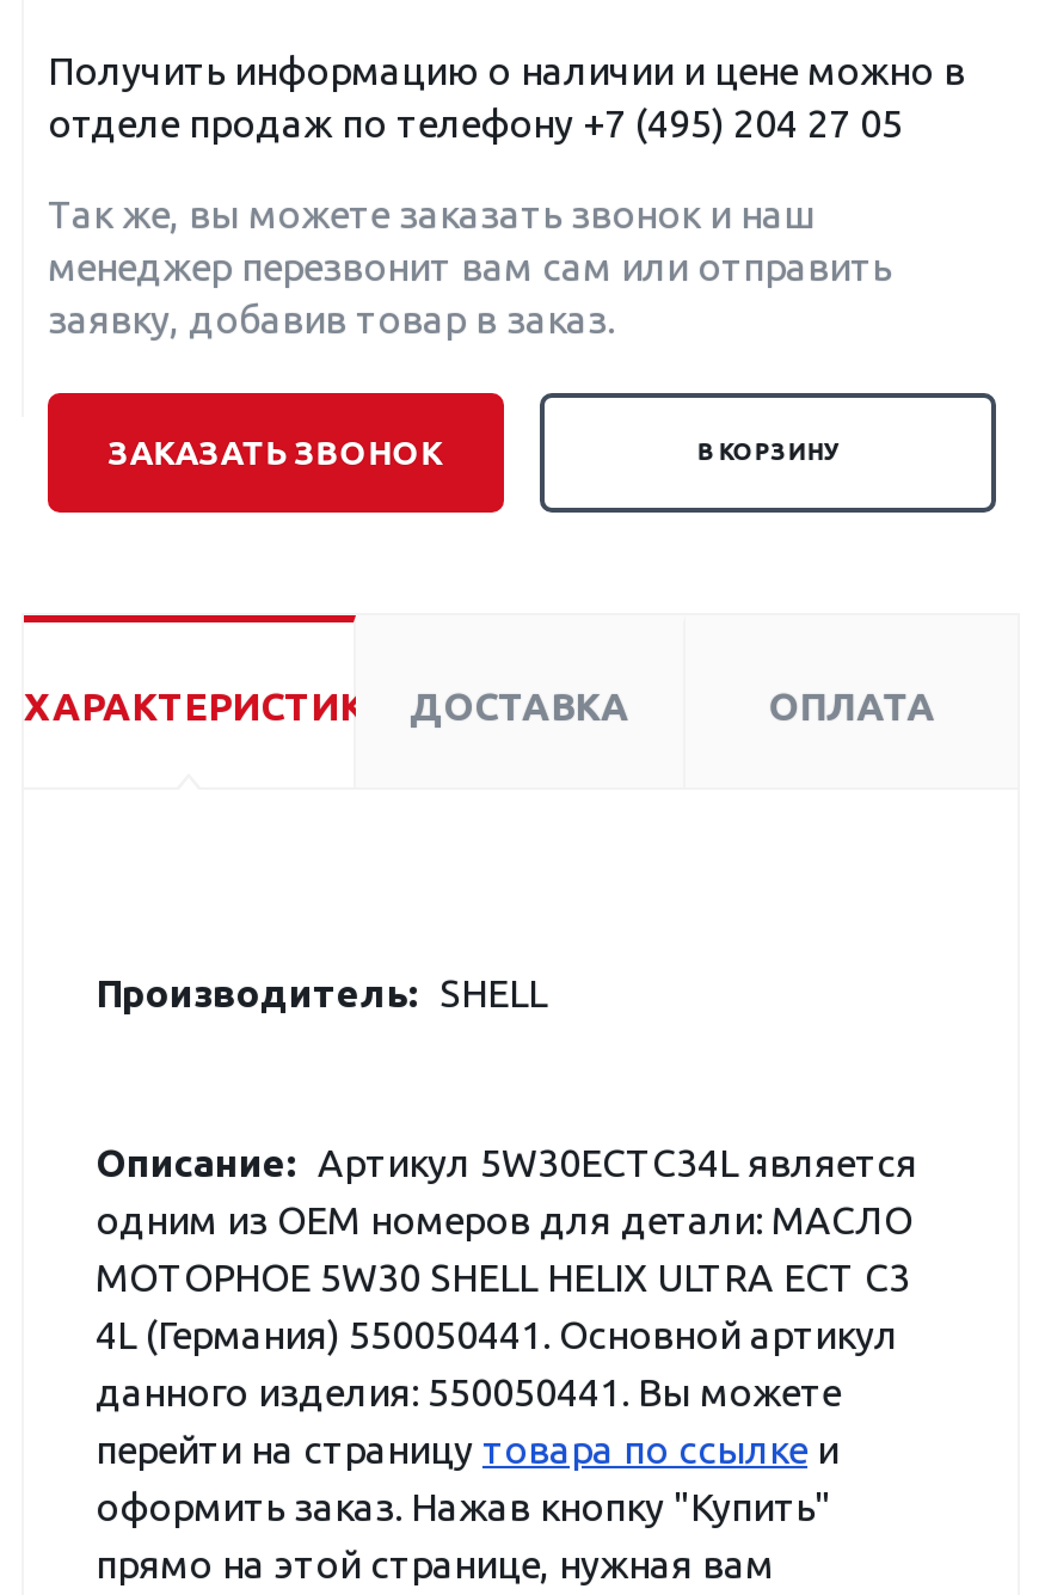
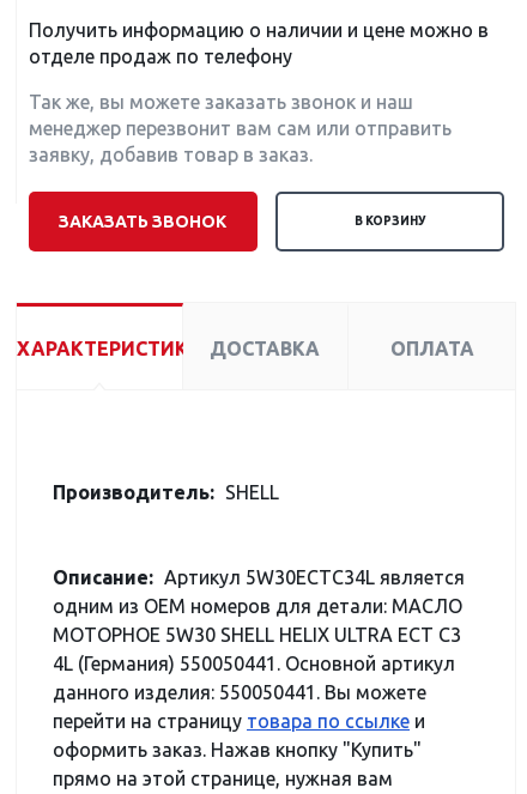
- отделе продаж по телефону +7 (495) 204 27 05
+ отделе продаж по телефону
